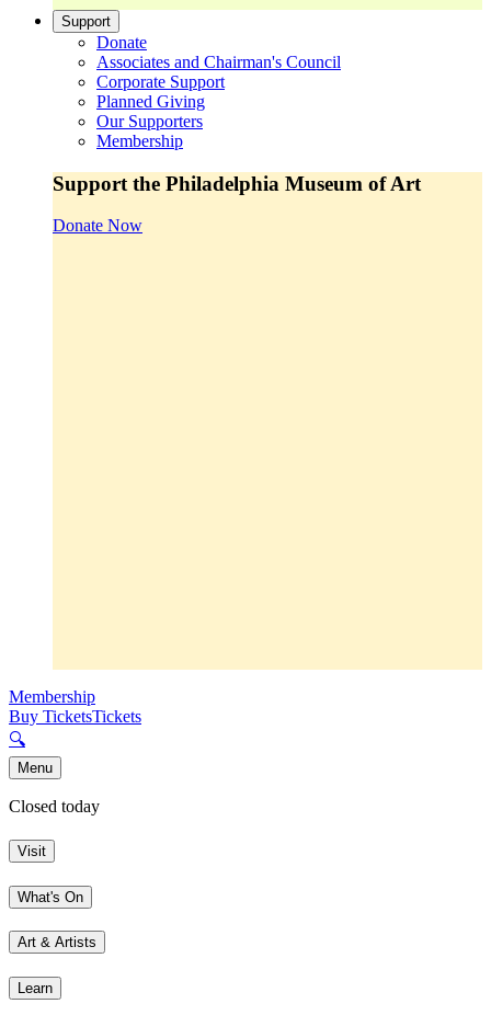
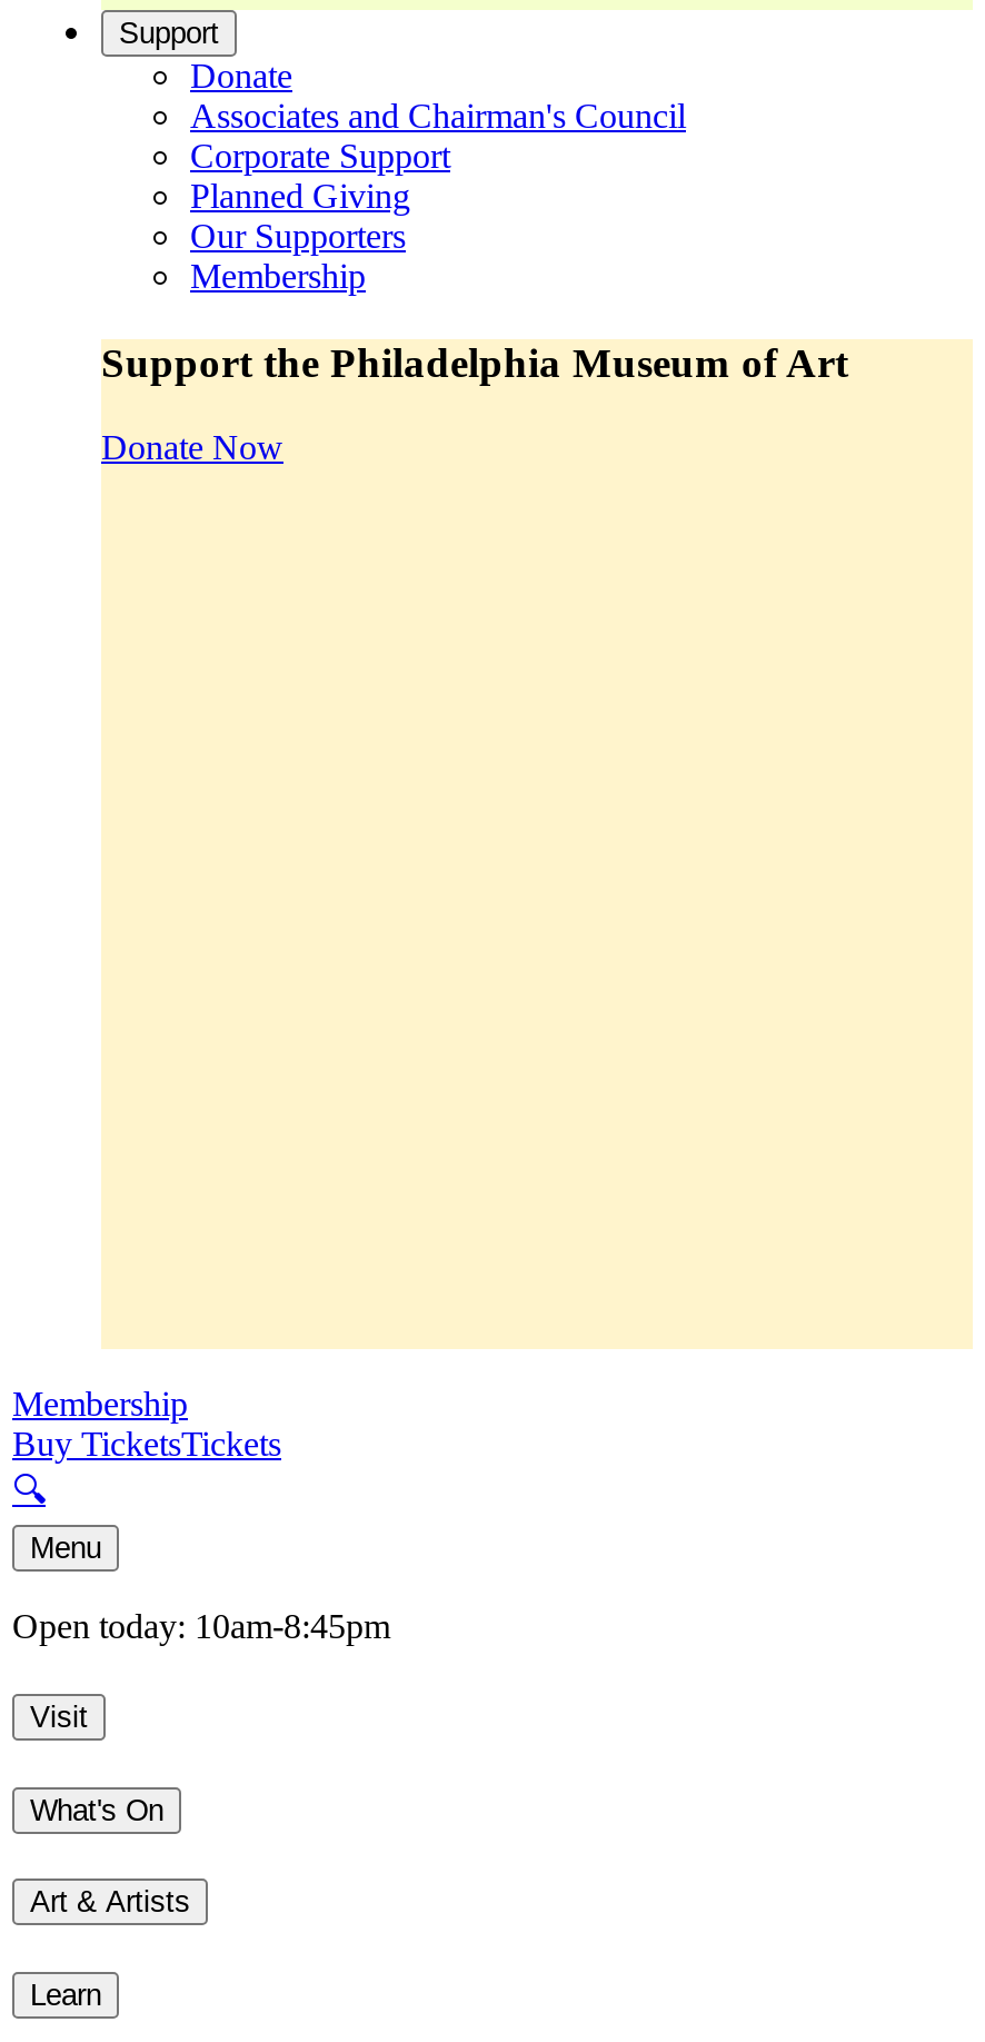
- Closed today
+ Open today: 10am-8:45pm
